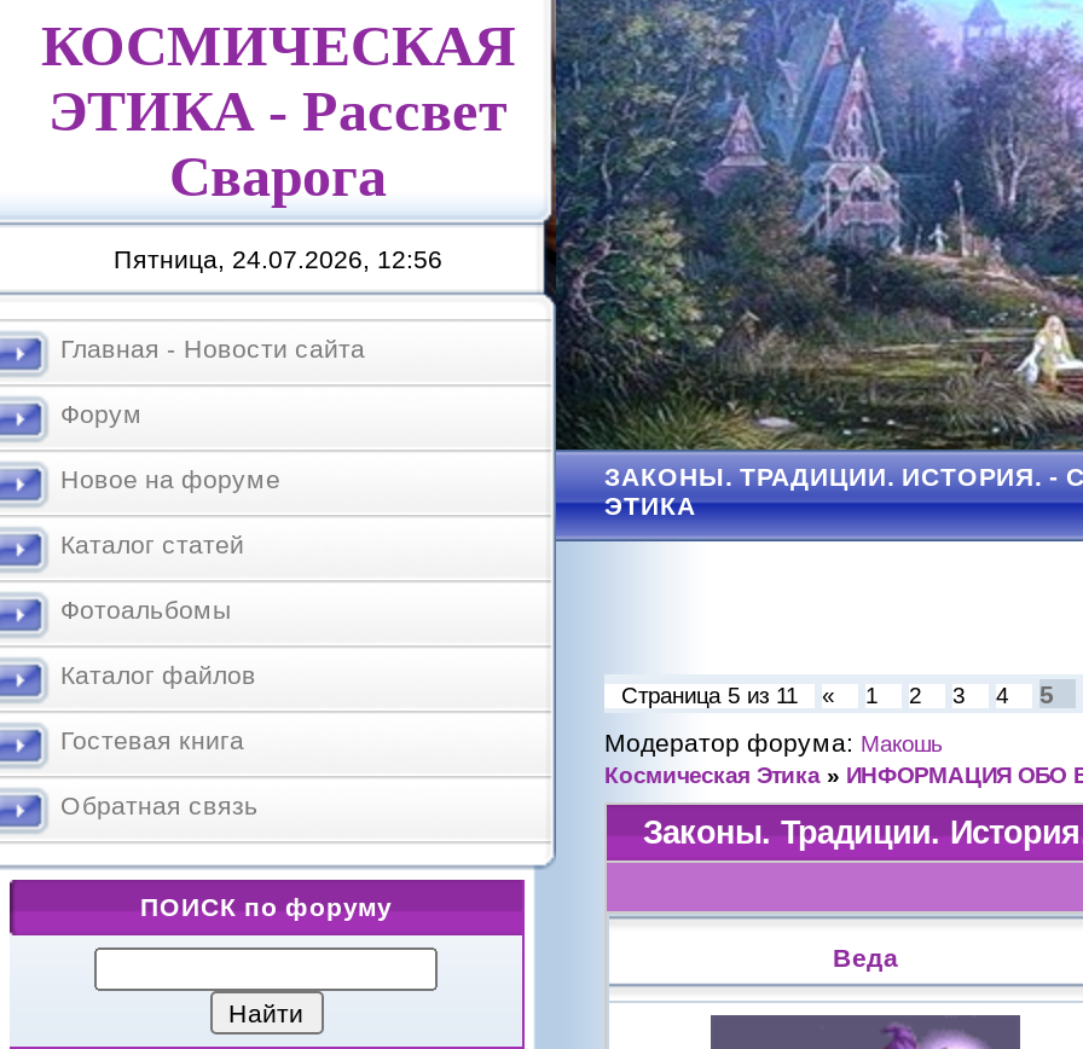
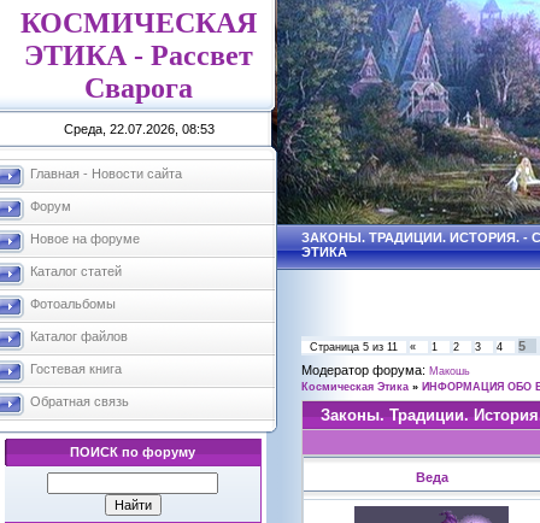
- Пятница, 24.07.2026, 12:56
+ Среда, 22.07.2026, 08:53
